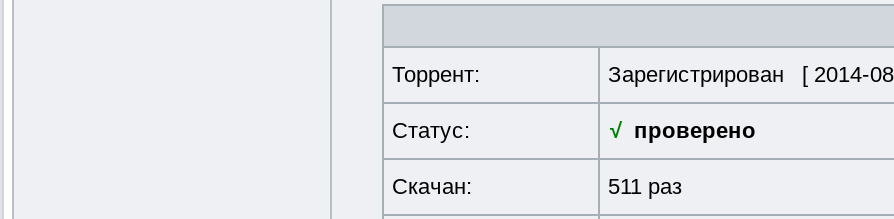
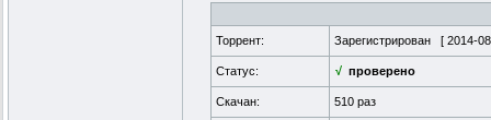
- 511 раз
+ 510 раз
